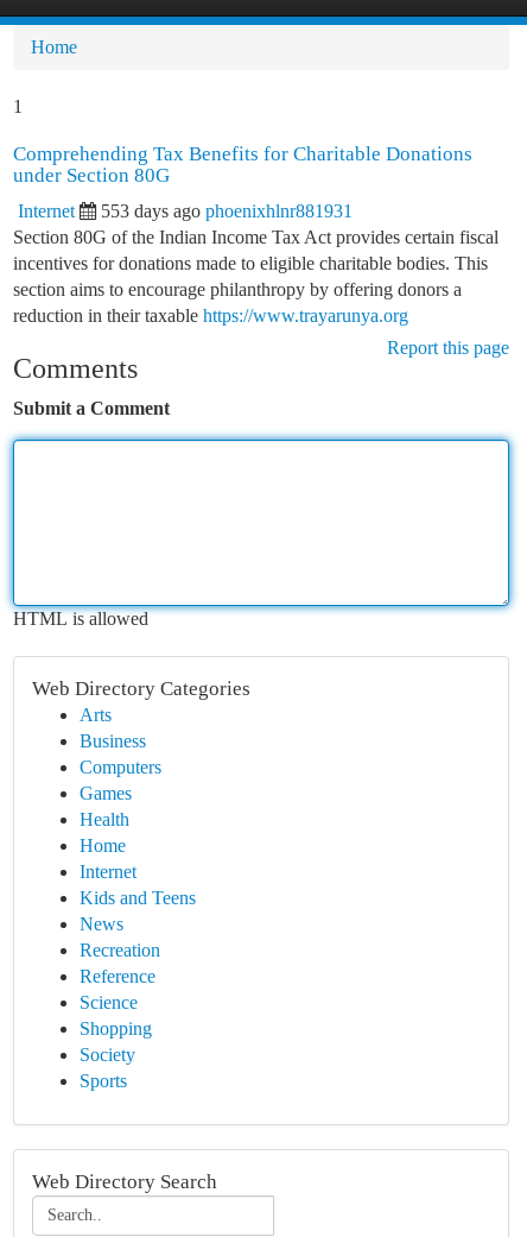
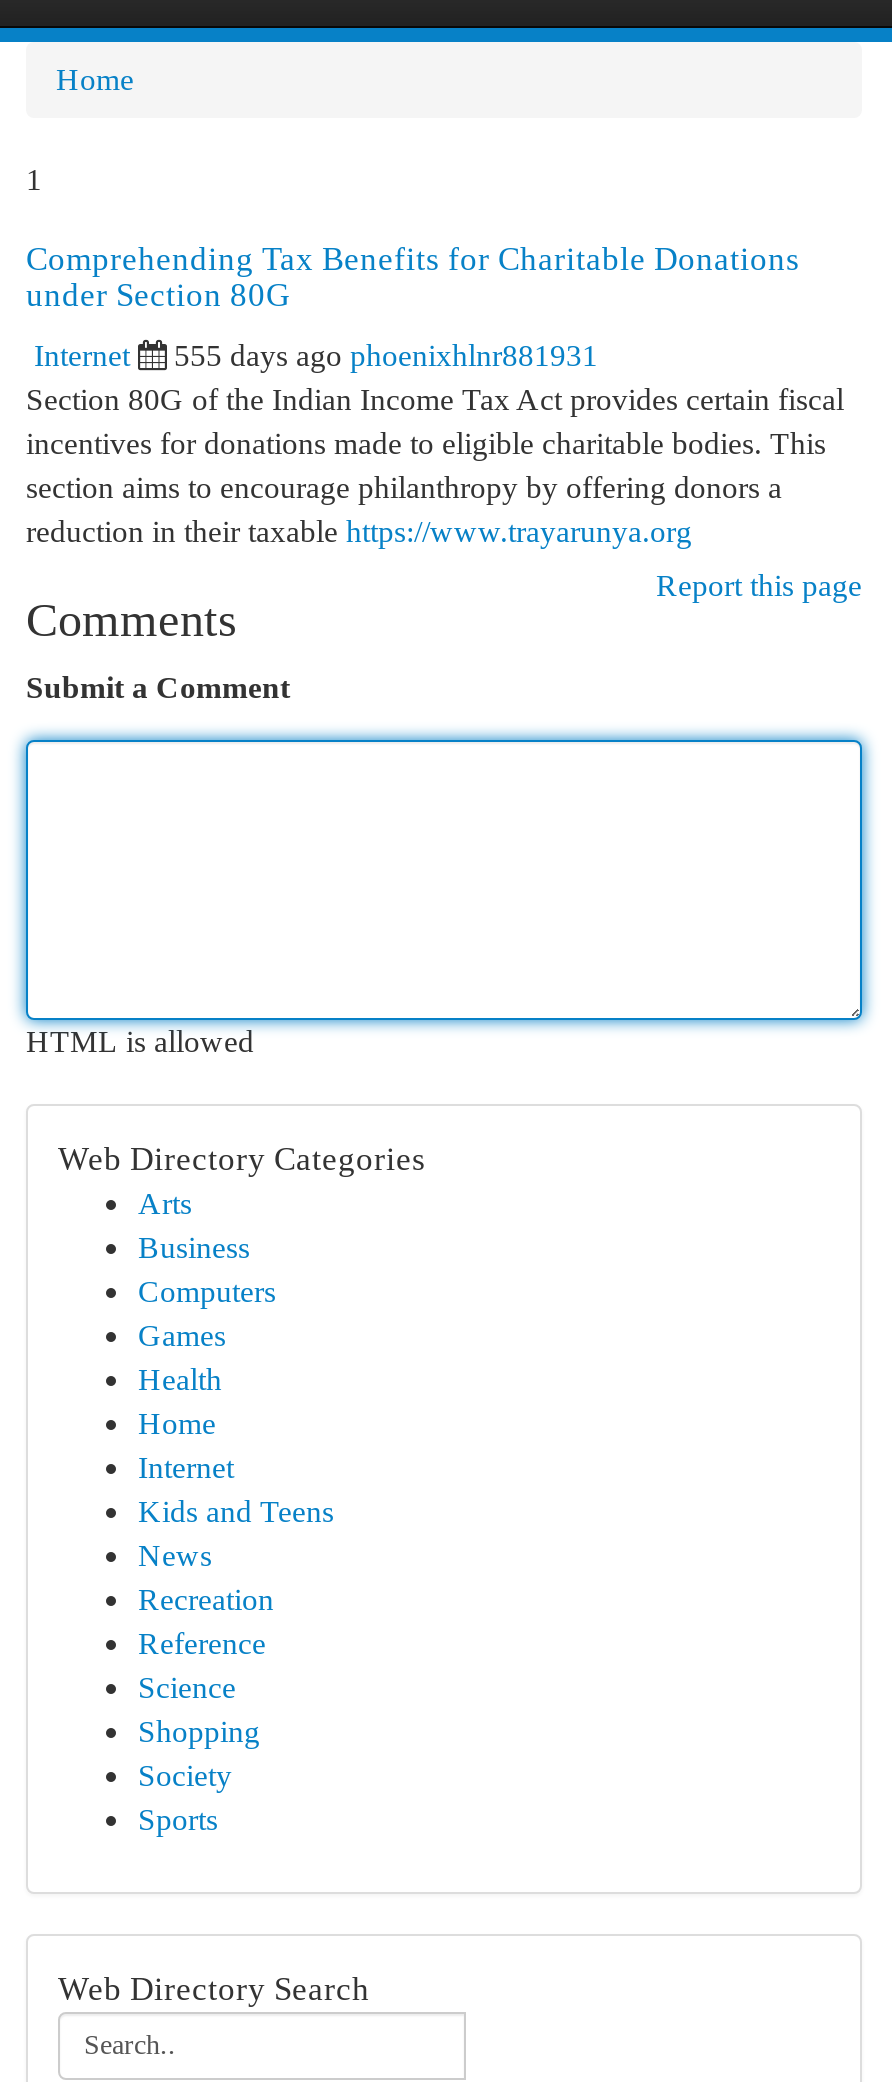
- 553 days ago phoenixhlnr881931
+ 555 days ago phoenixhlnr881931
